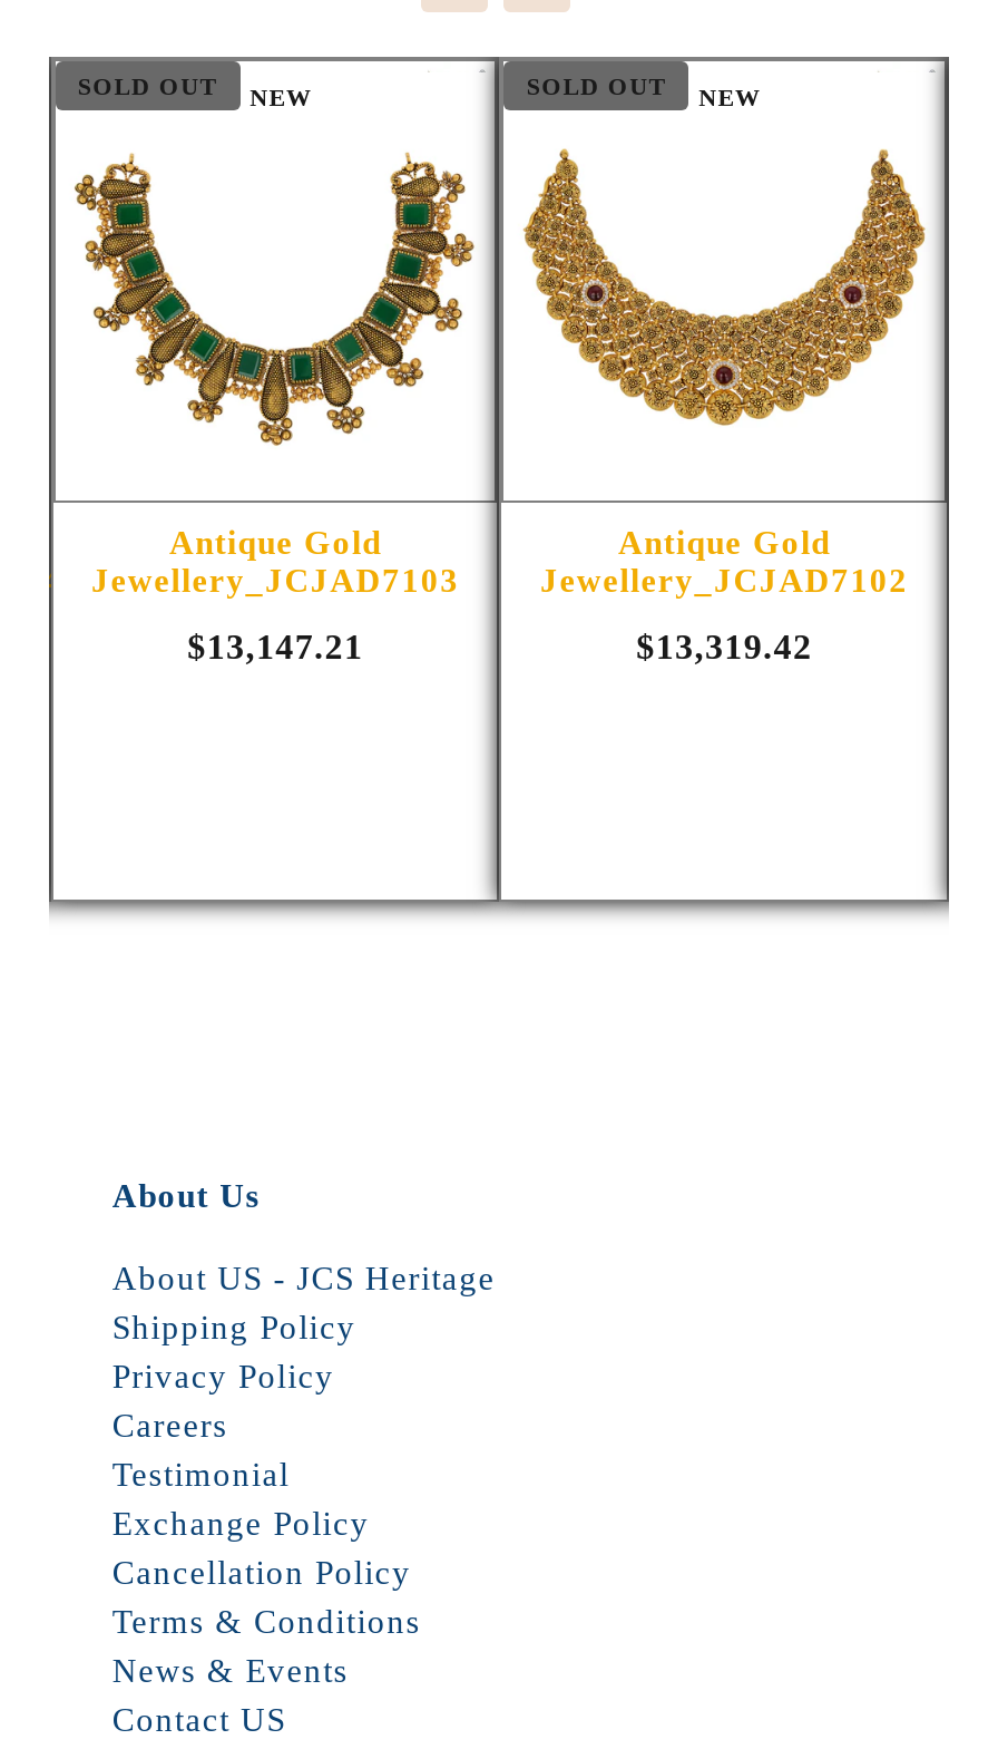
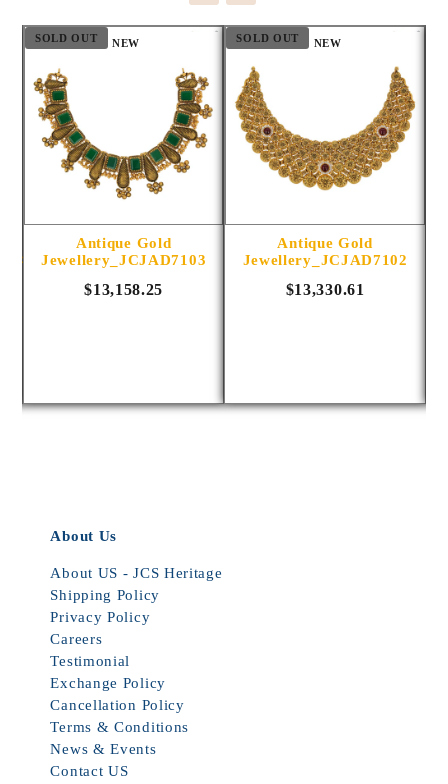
- $13,147.21
+ $13,158.25

- $13,319.42
+ $13,330.61
